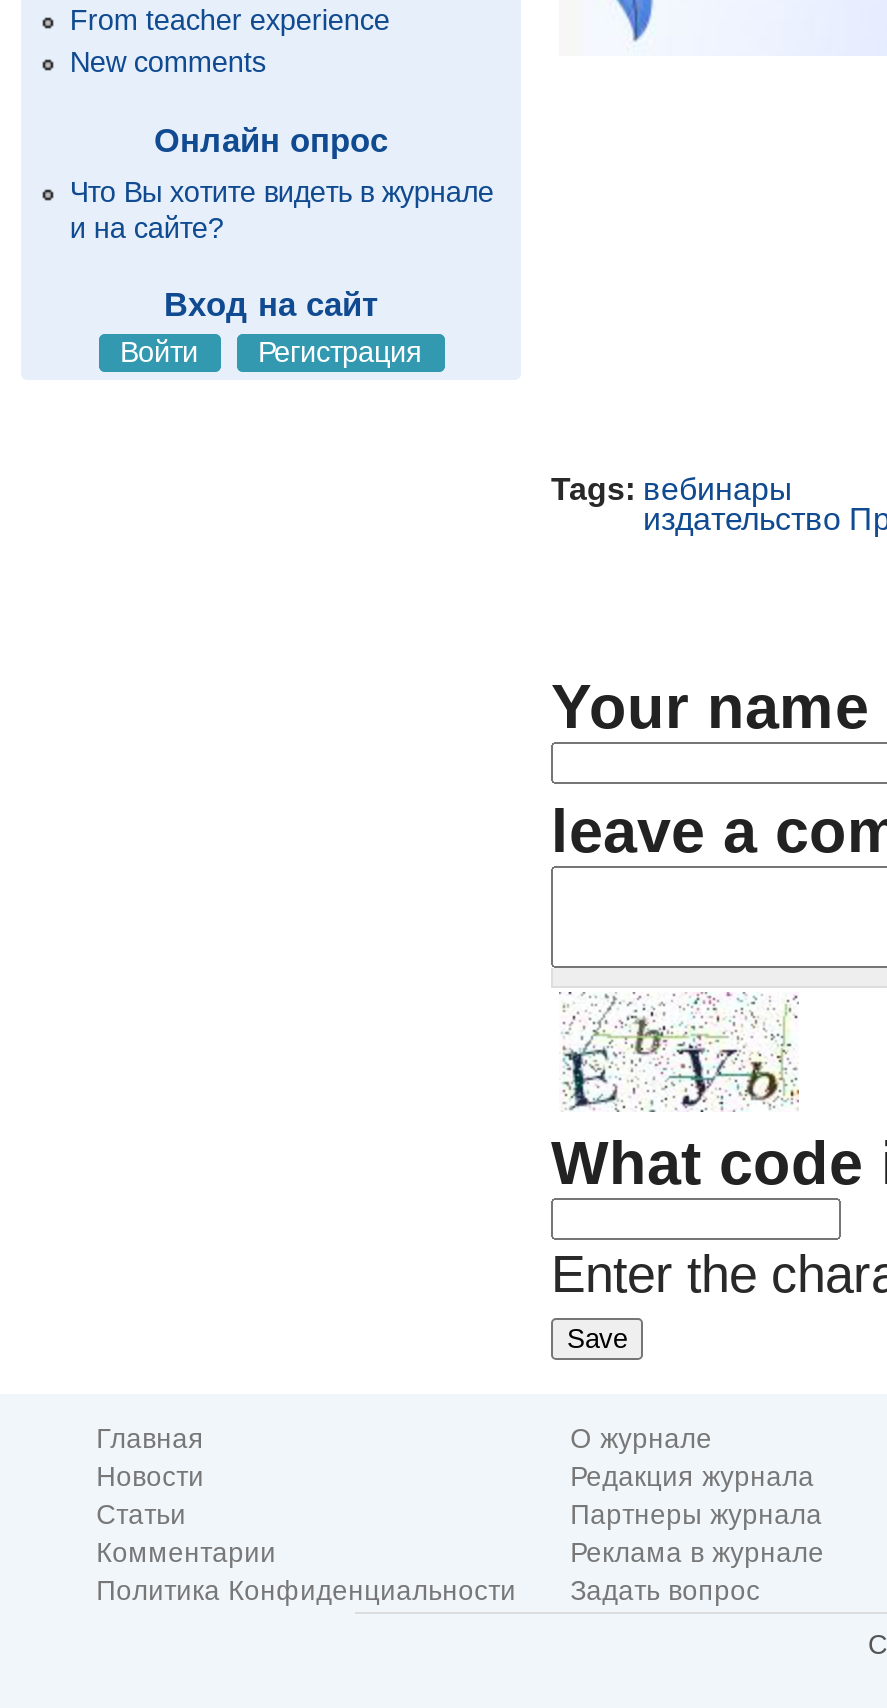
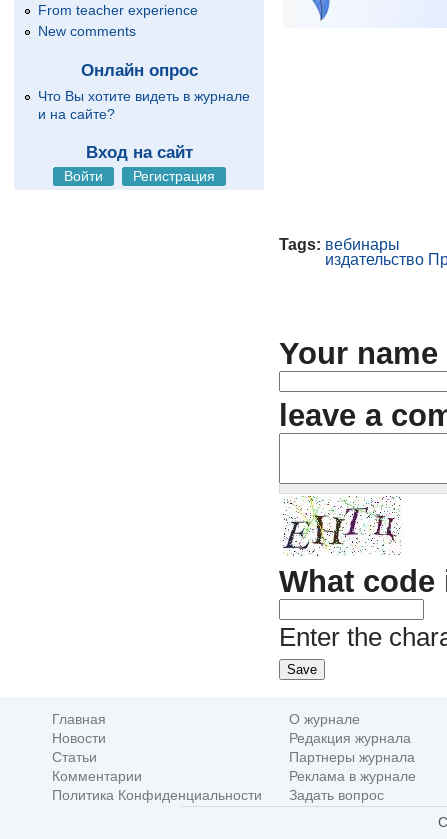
- [image]
+ [image]
